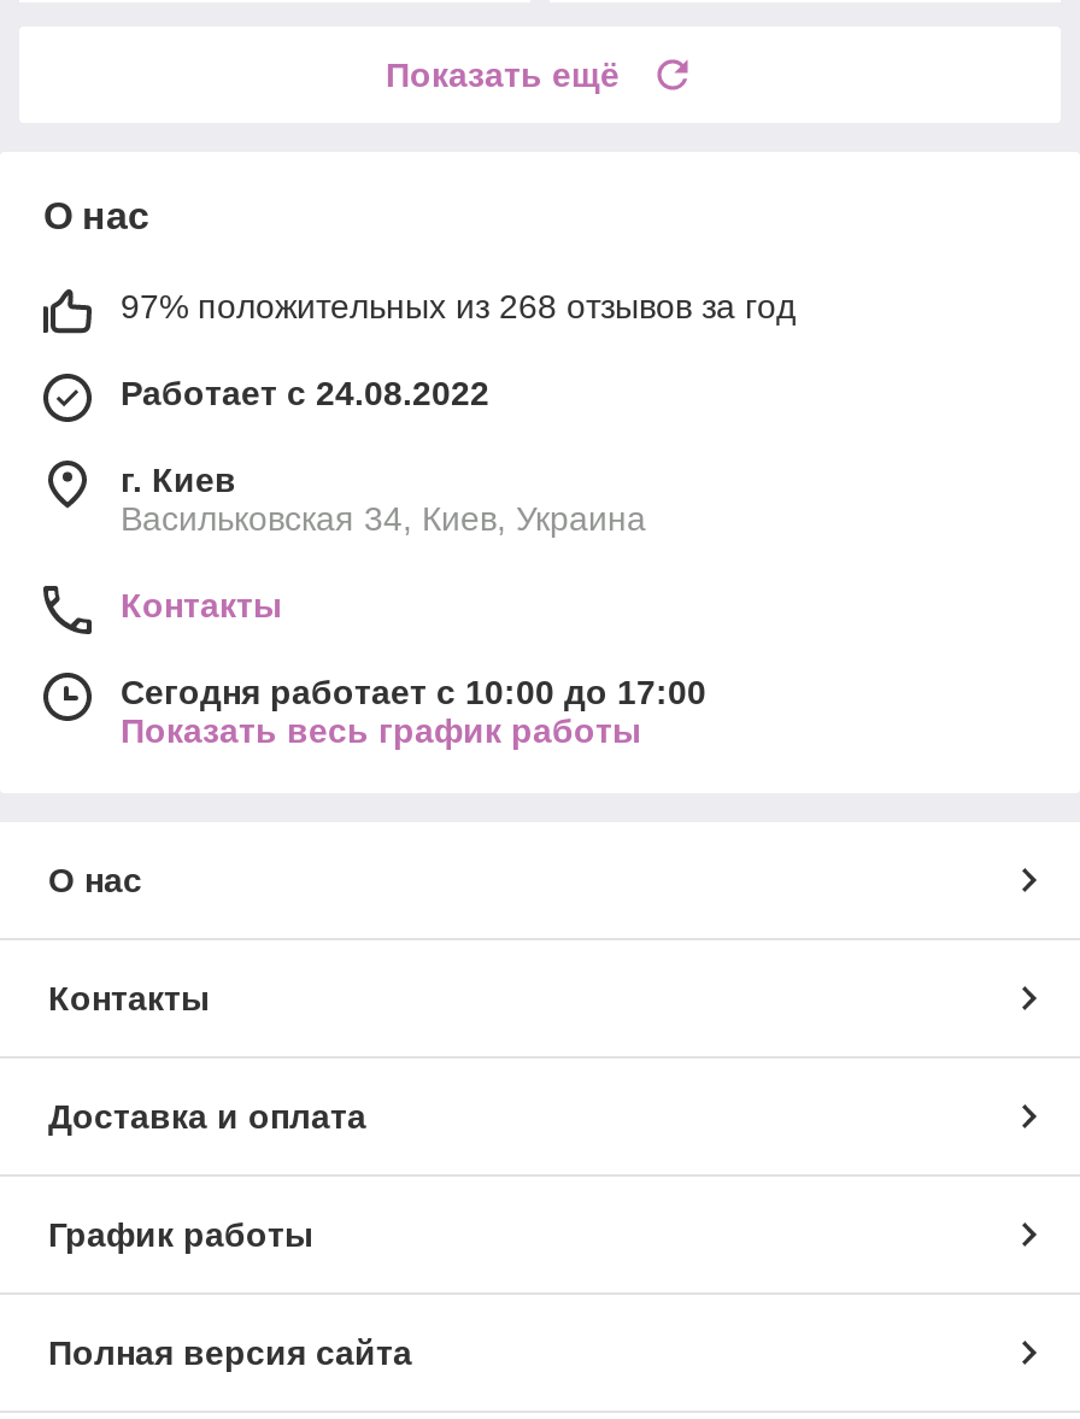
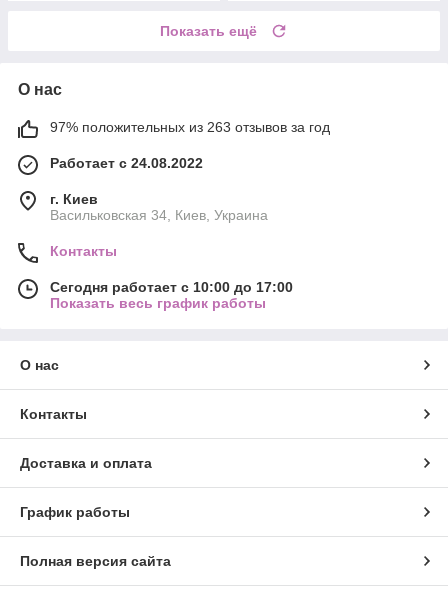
- 97% положительных из 268 отзывов за год
+ 97% положительных из 263 отзывов за год
